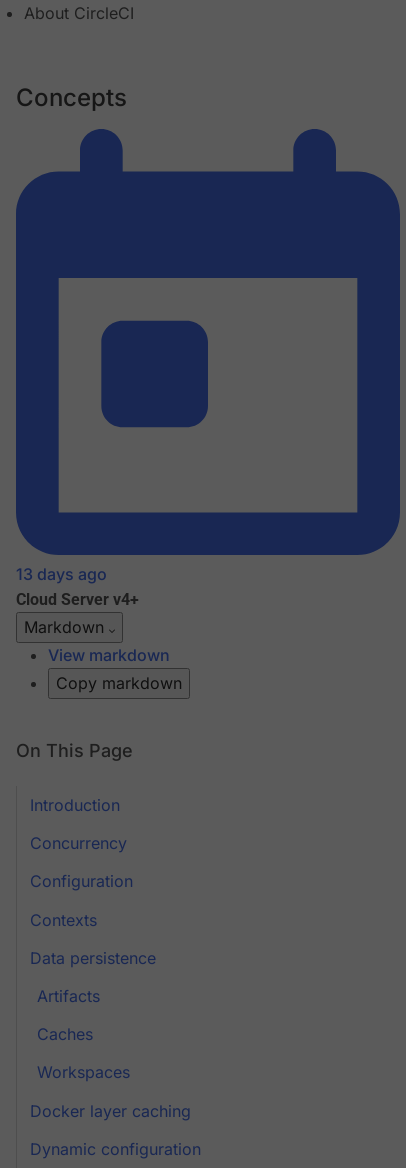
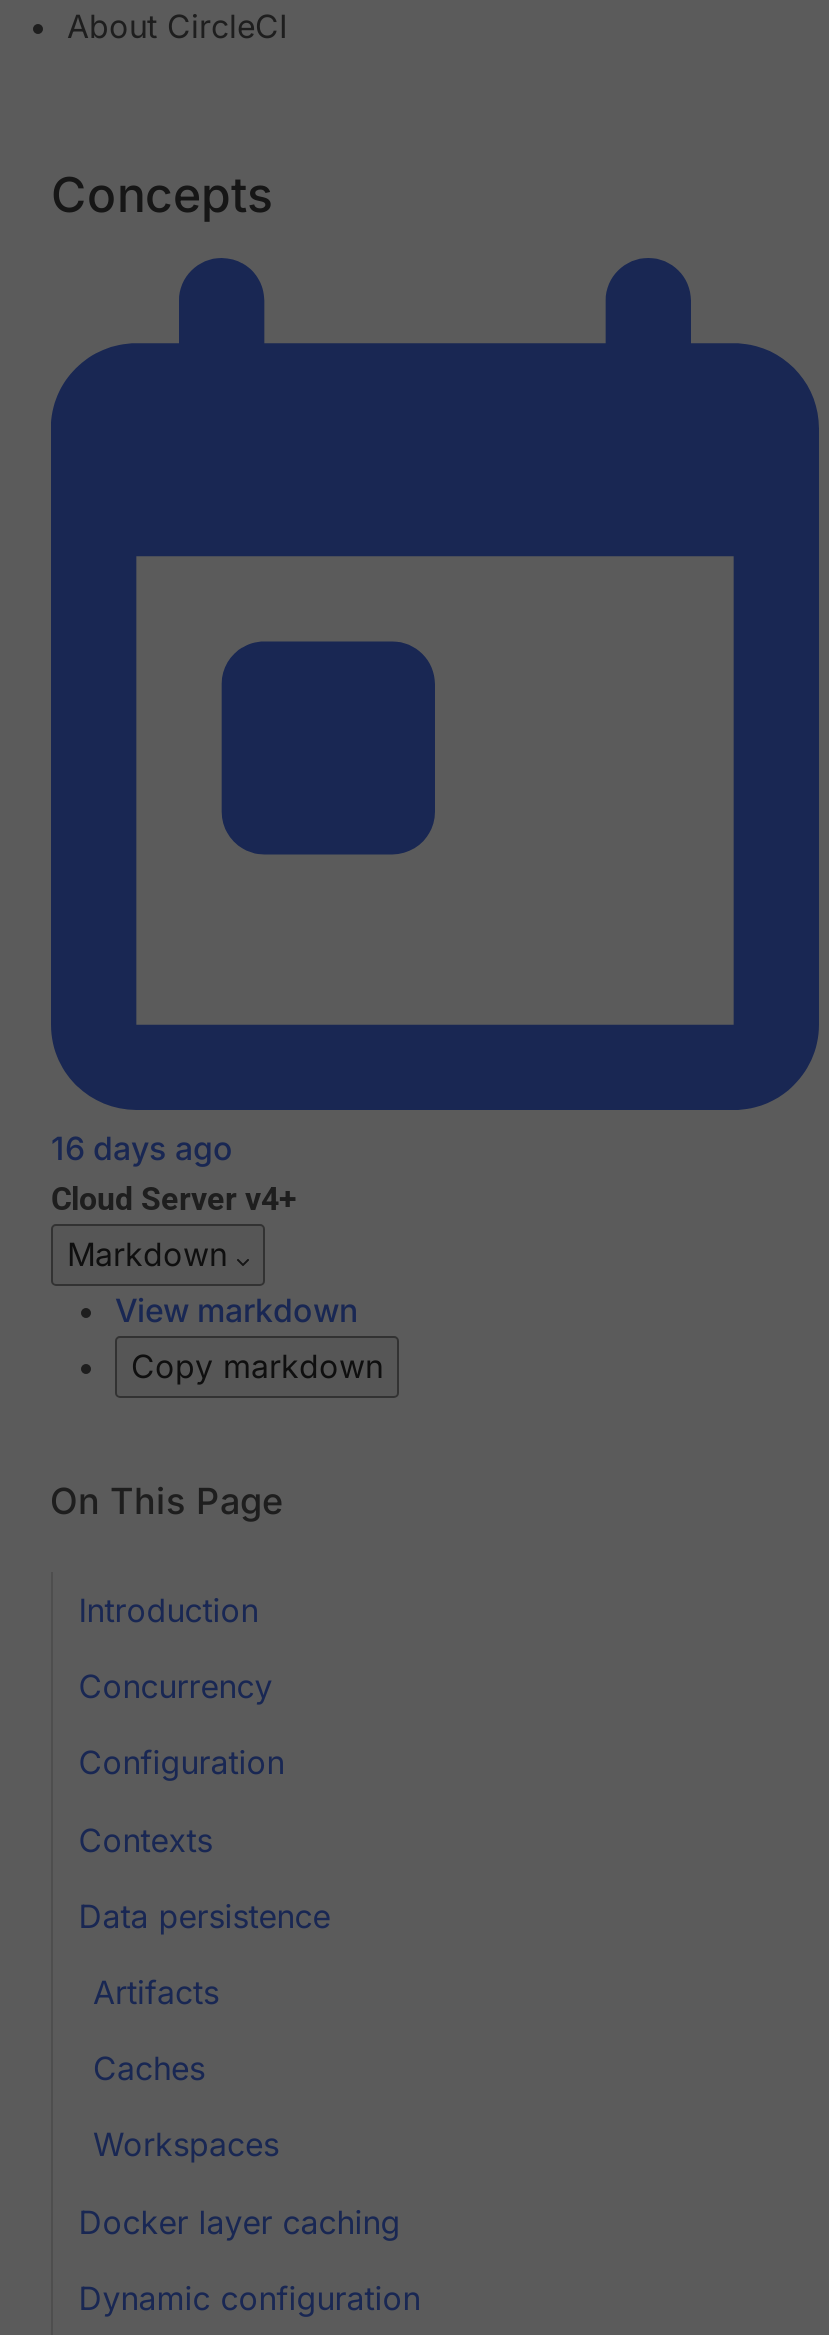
- 13 days ago
+ 16 days ago
